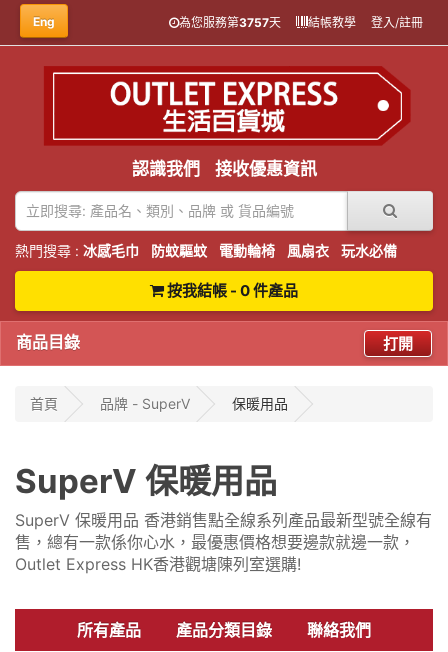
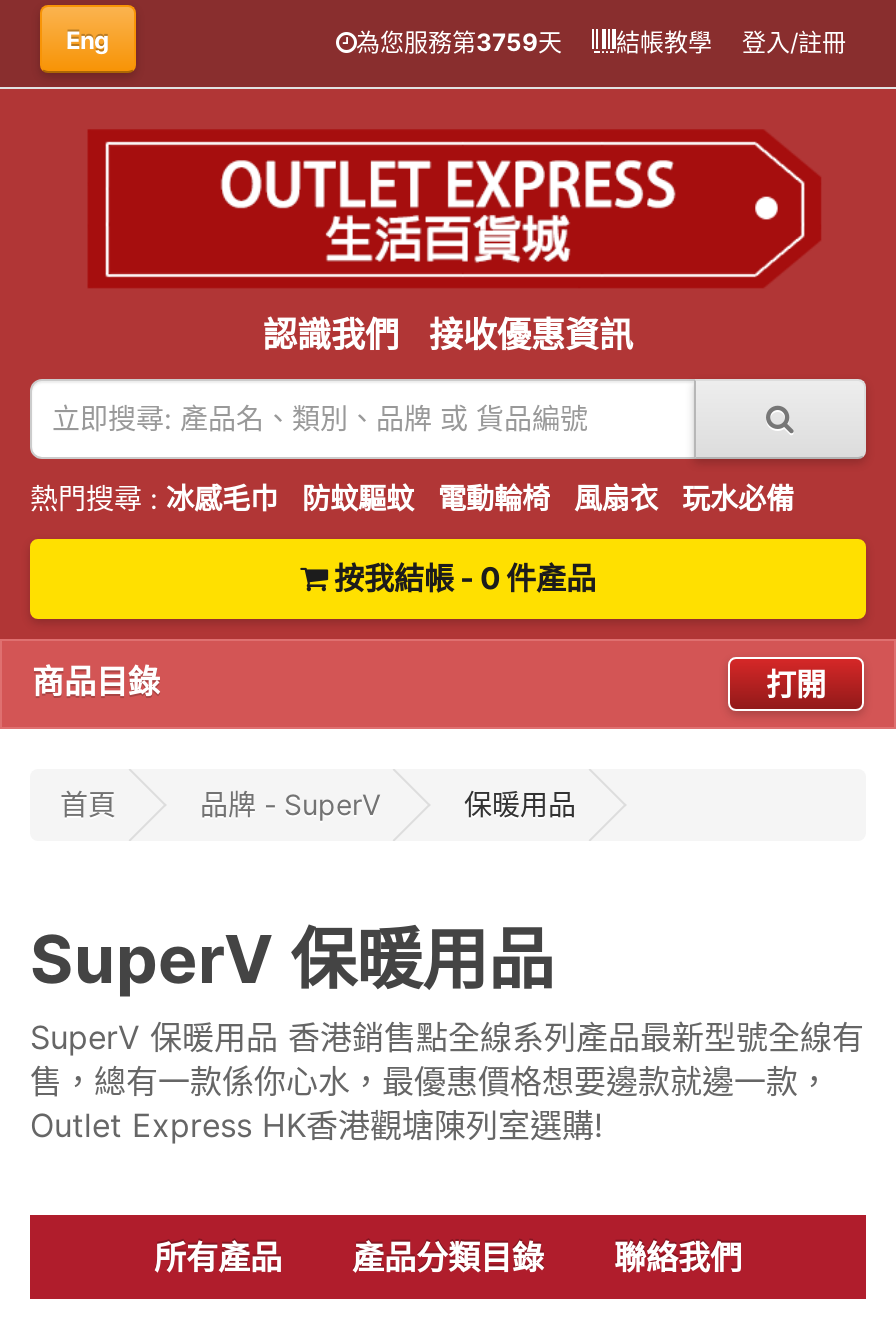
- 為您服務第3757天
+ 為您服務第3759天
